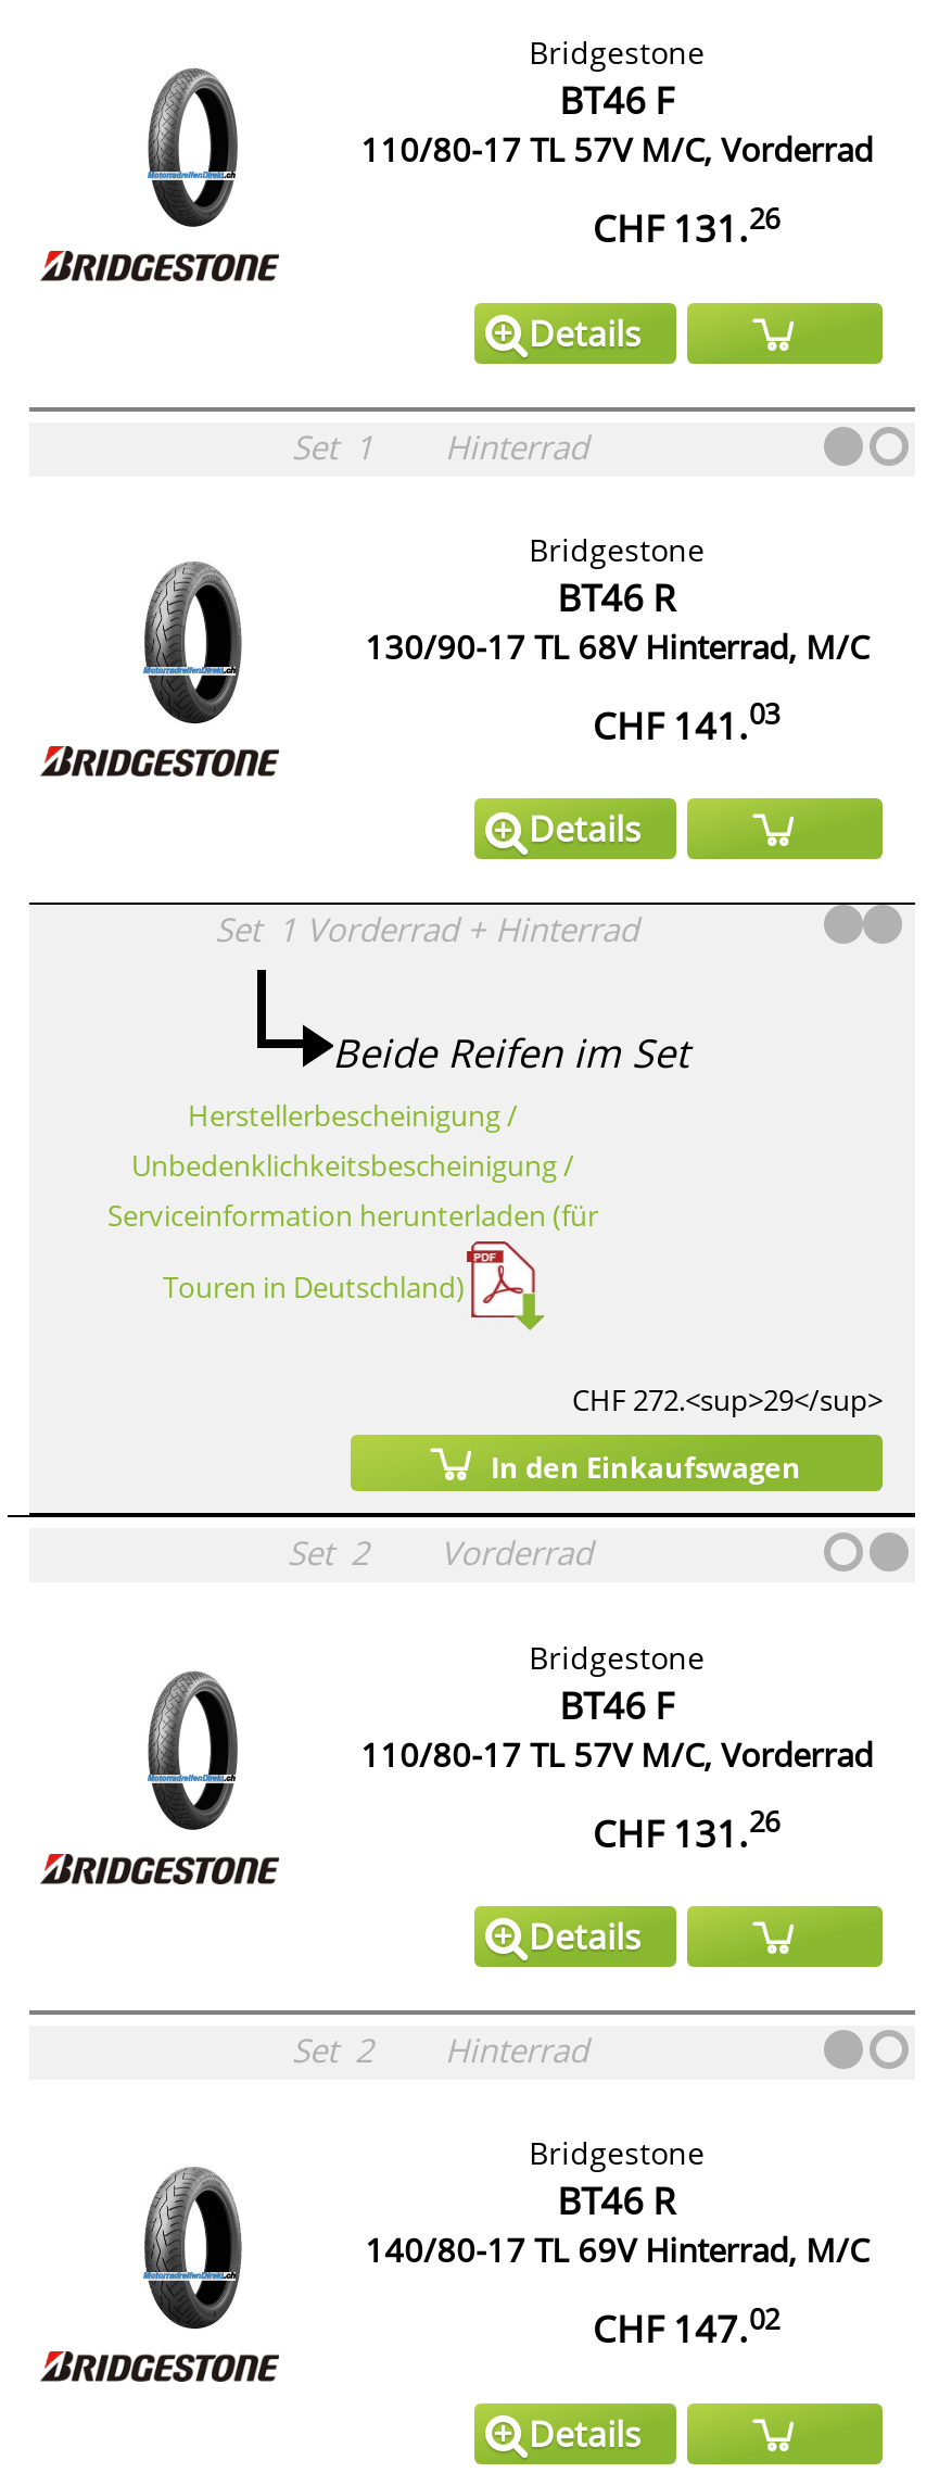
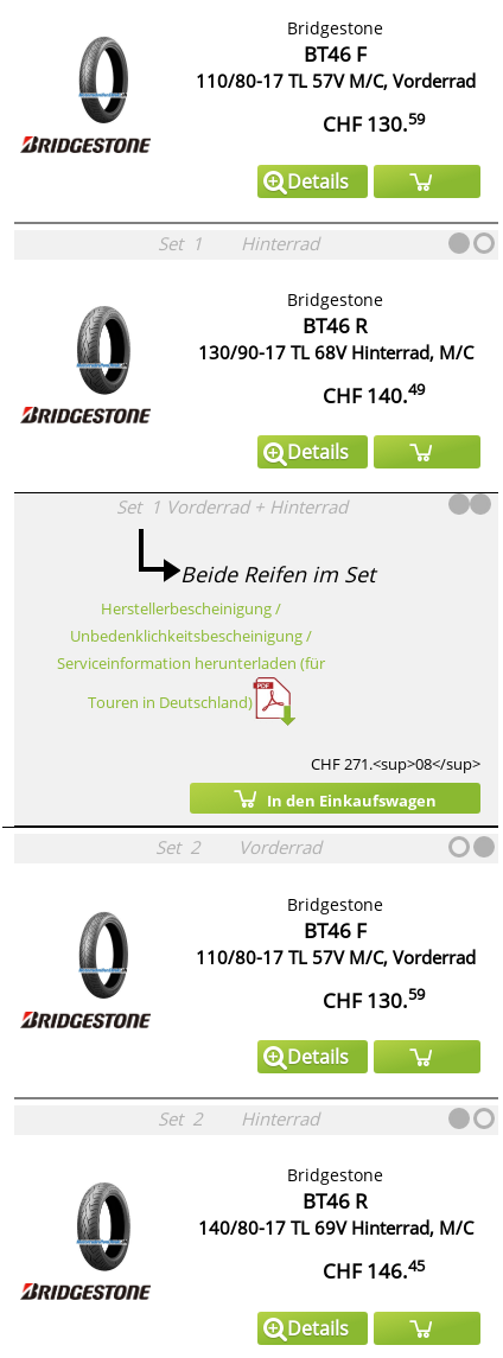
- CHF 131. 26
+ CHF 130. 59

- CHF 141. 03
+ CHF 140. 49

- CHF 272.<sup>29</sup>
+ CHF 271.<sup>08</sup>

- CHF 131. 26
+ CHF 130. 59

- CHF 147.02
+ CHF 146.45
